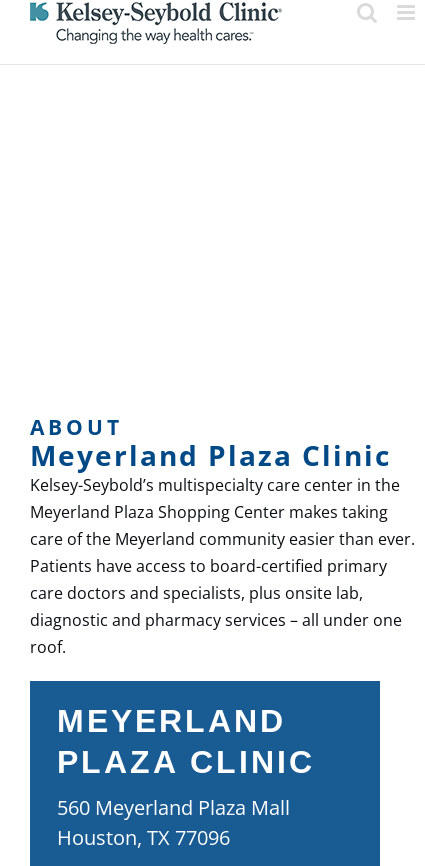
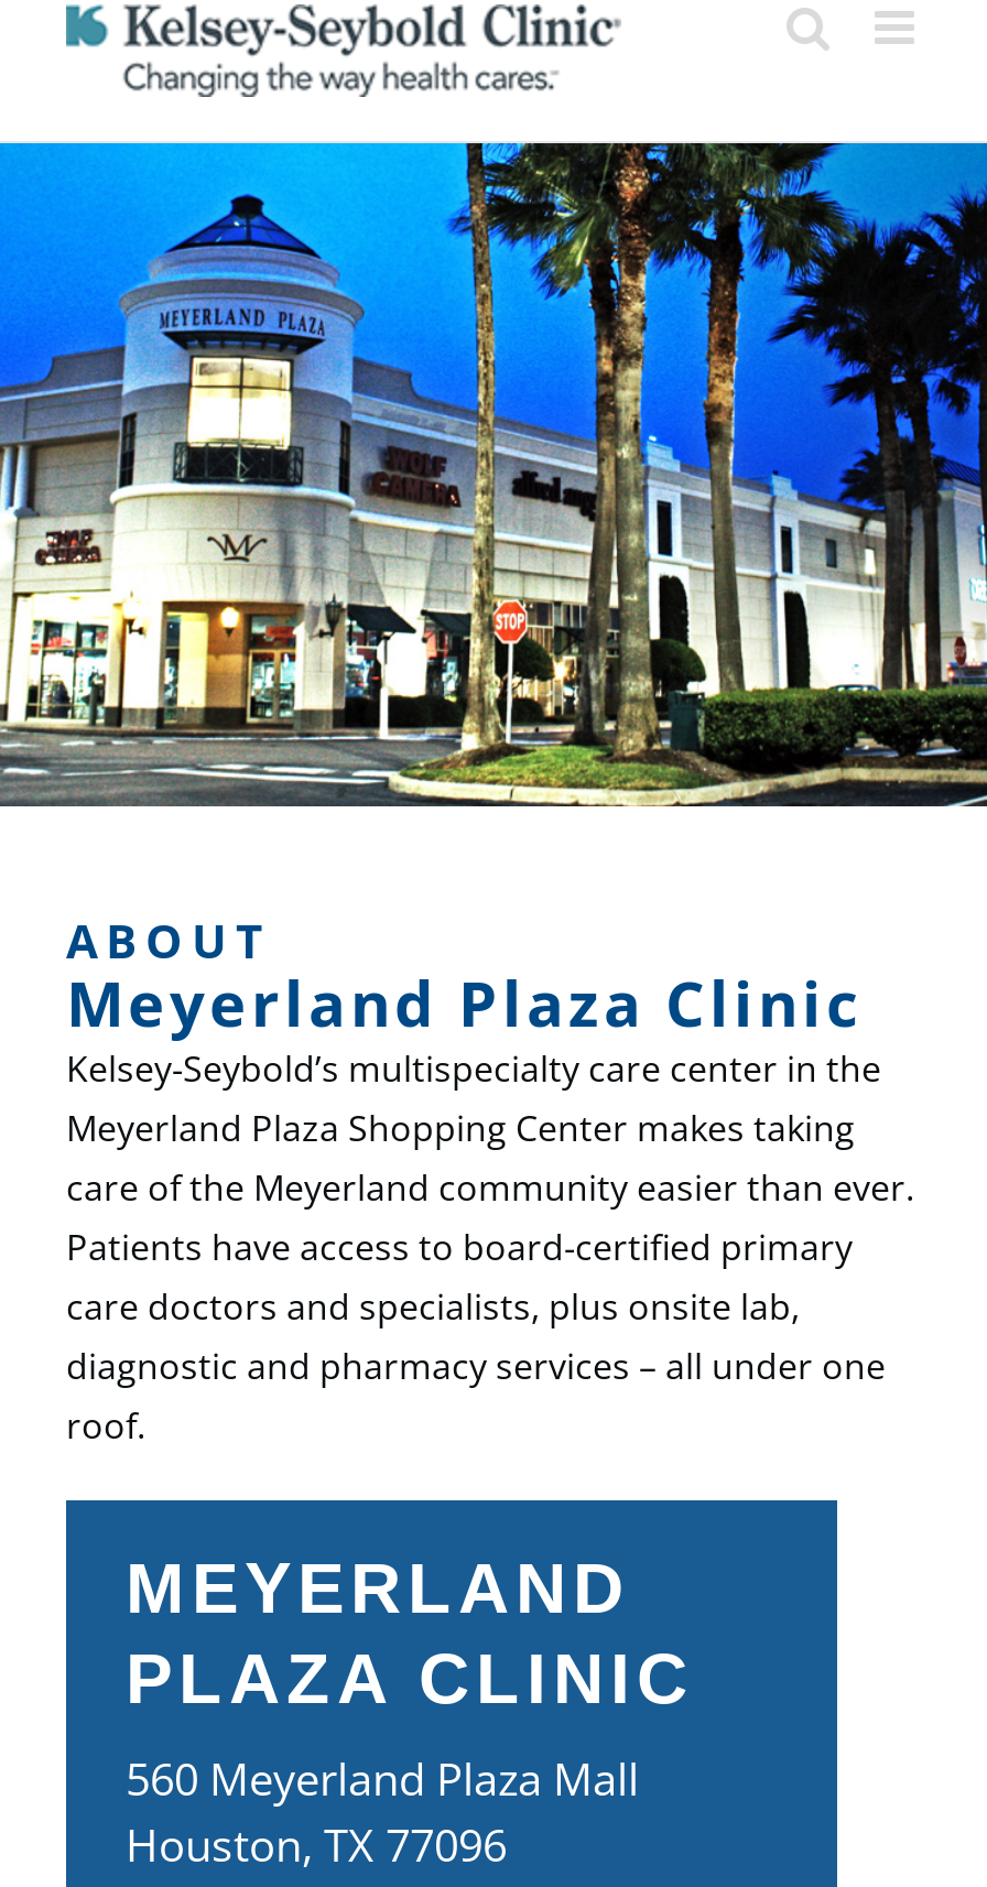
+ [image]
